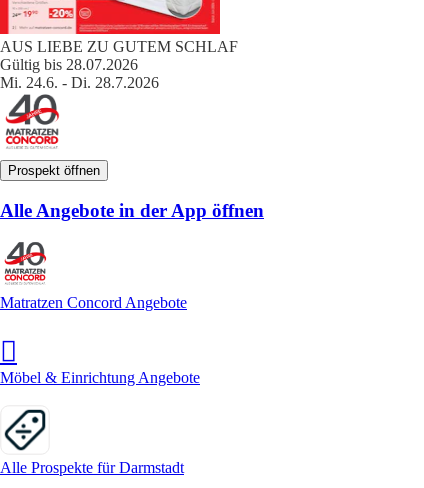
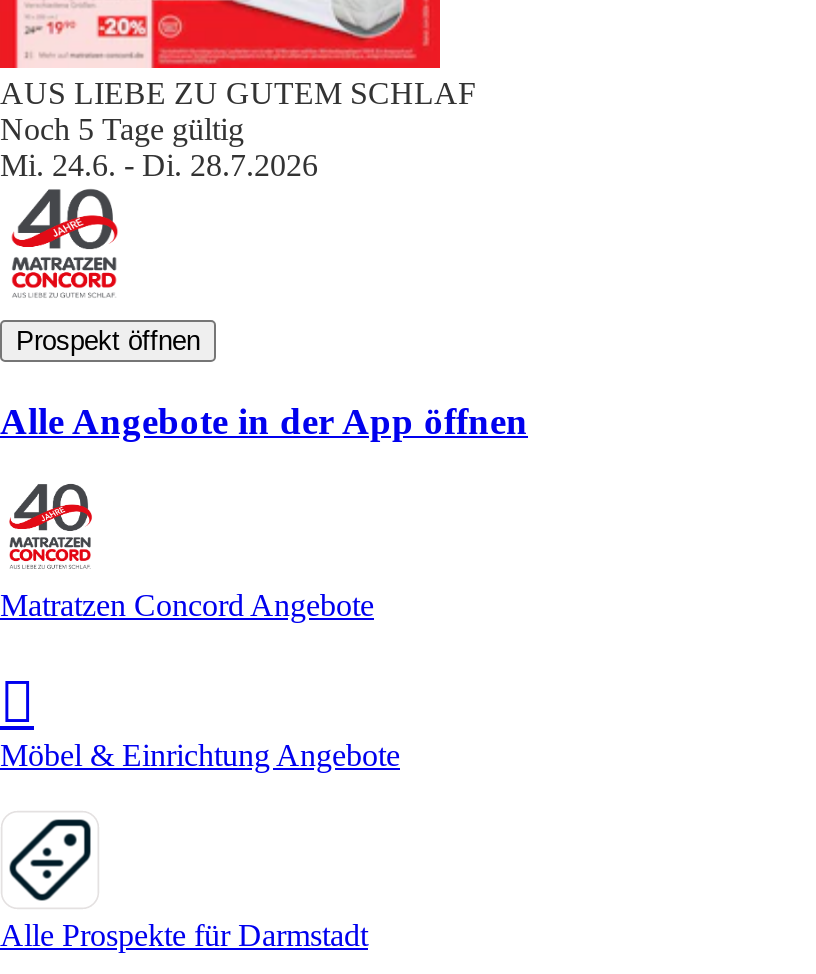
- Gültig bis 28.07.2026
+ Noch 5 Tage gültig
